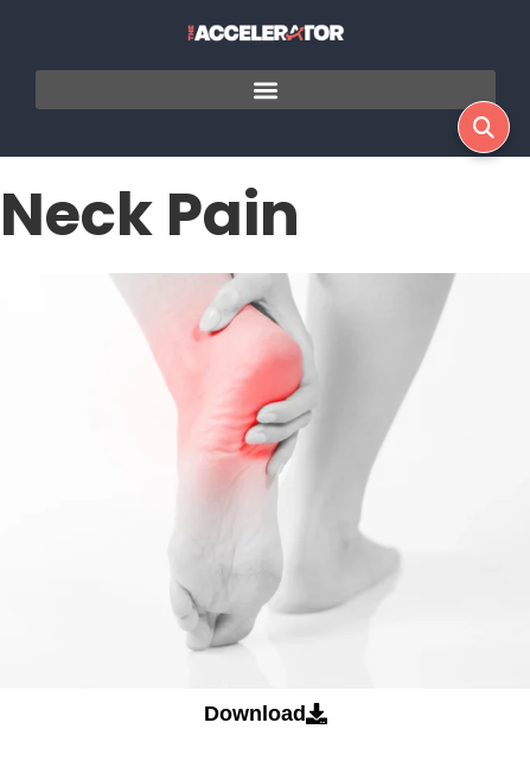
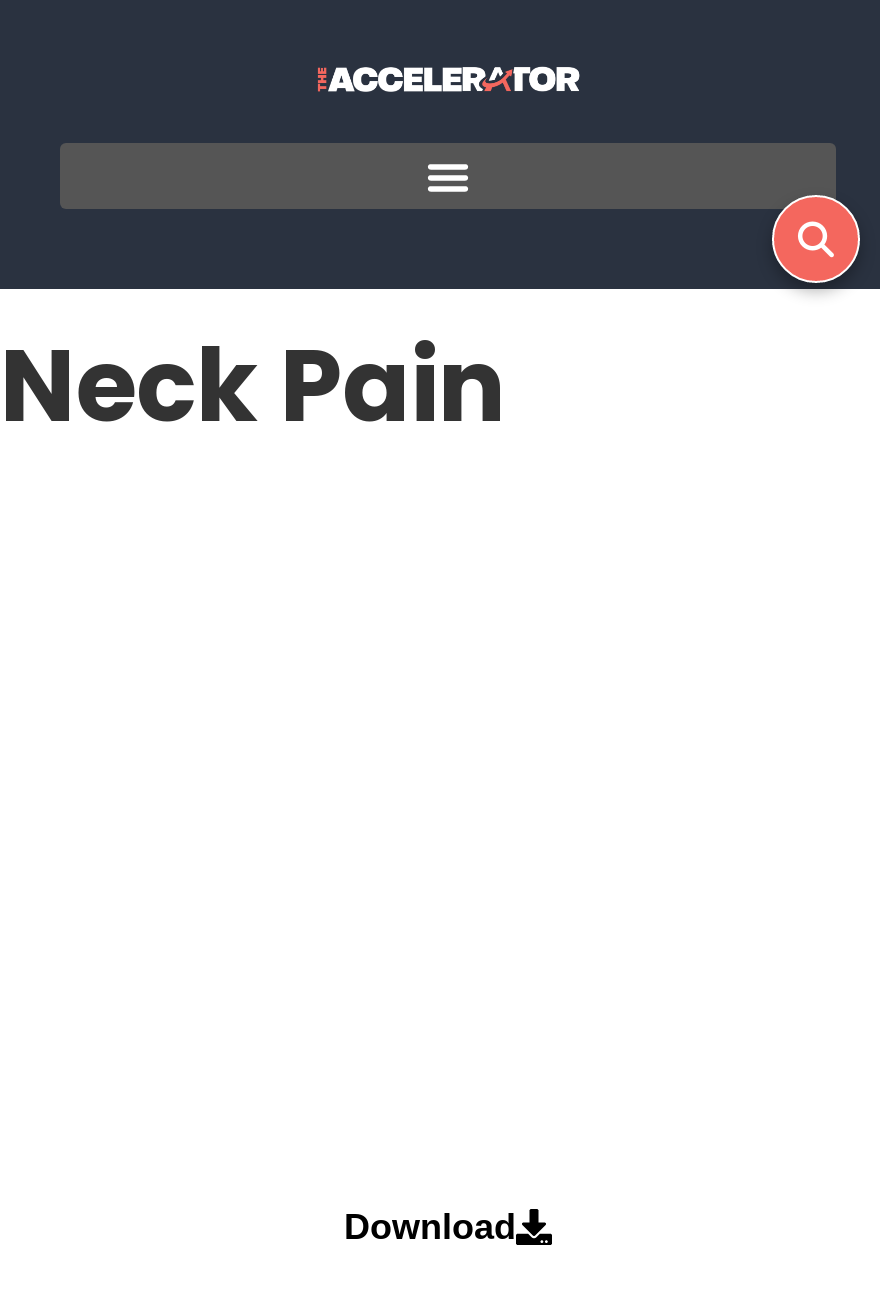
- [image]
